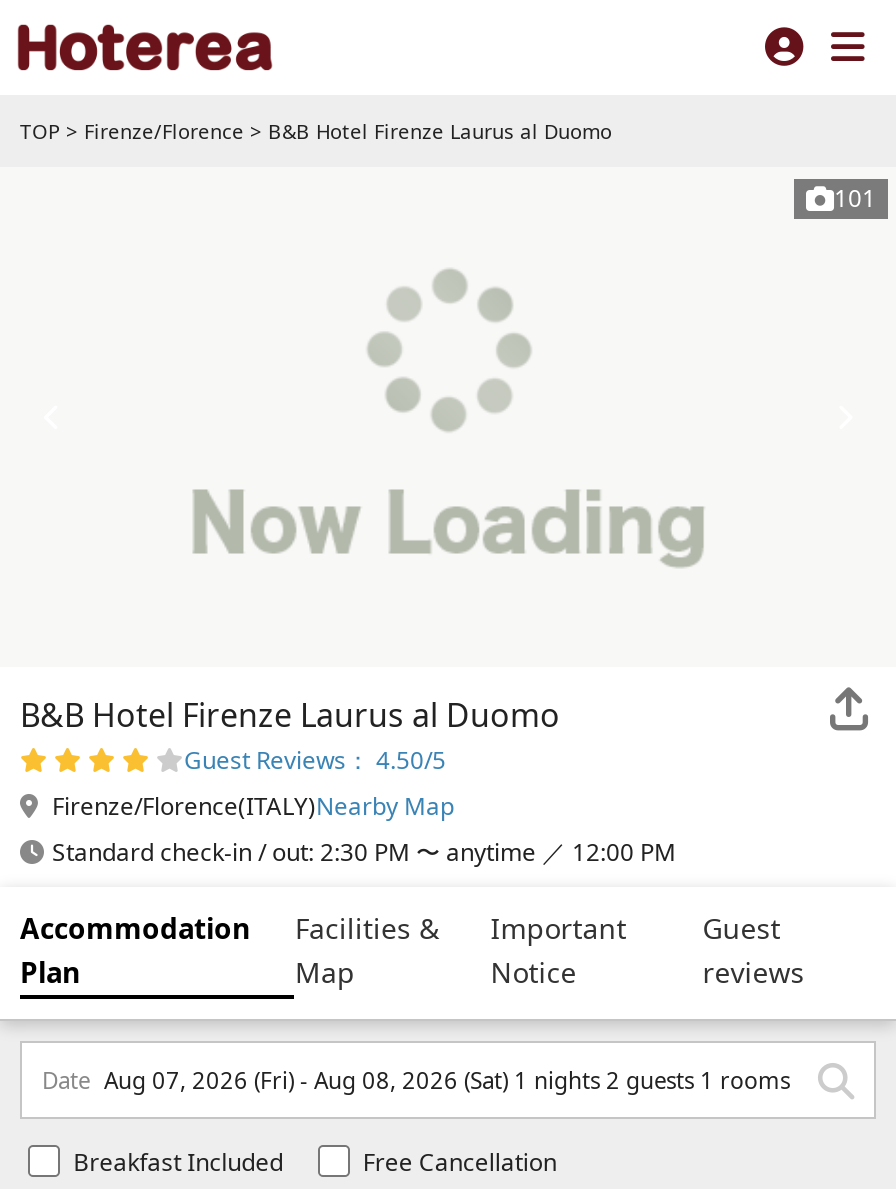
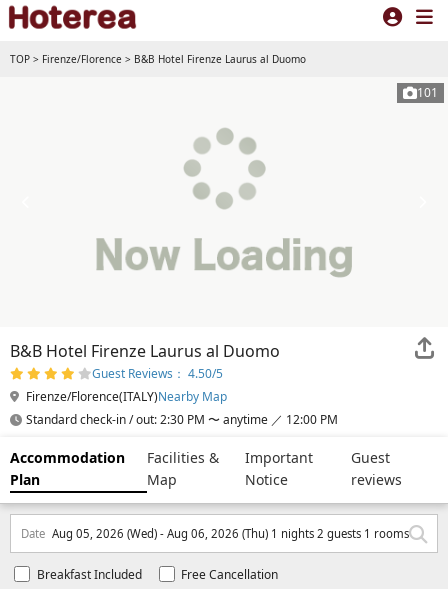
- Date Aug 07, 2026 (Fri) - Aug 08, 2026 (Sat) 1 nights 2 guests 1 rooms
+ Date Aug 05, 2026 (Wed) - Aug 06, 2026 (Thu) 1 nights 2 guests 1 rooms
